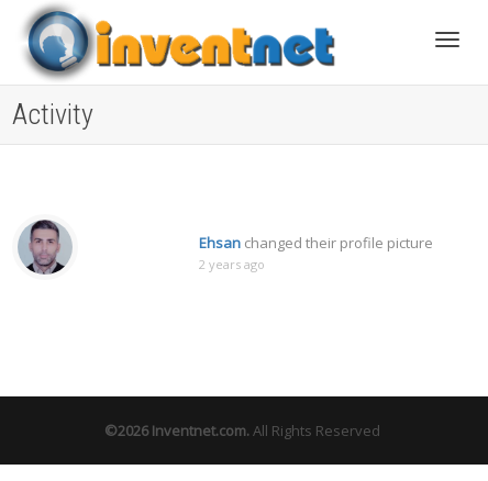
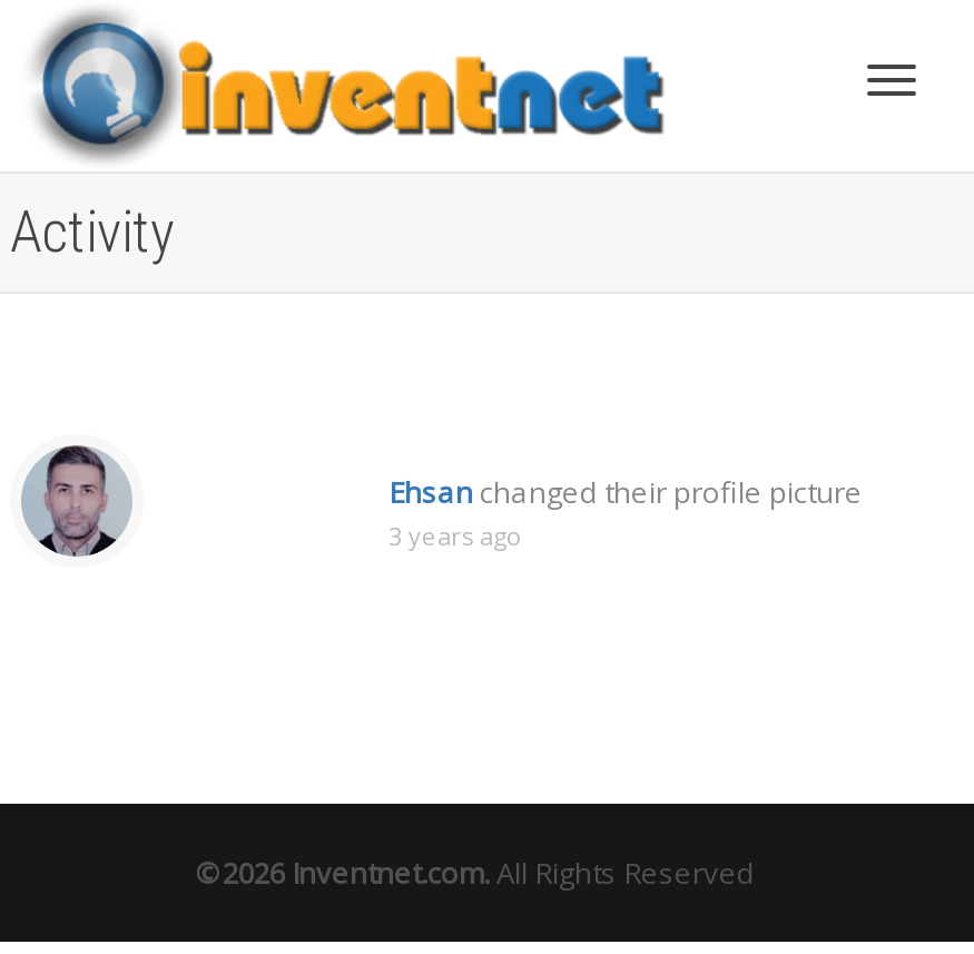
- 2 years ago
+ 3 years ago
